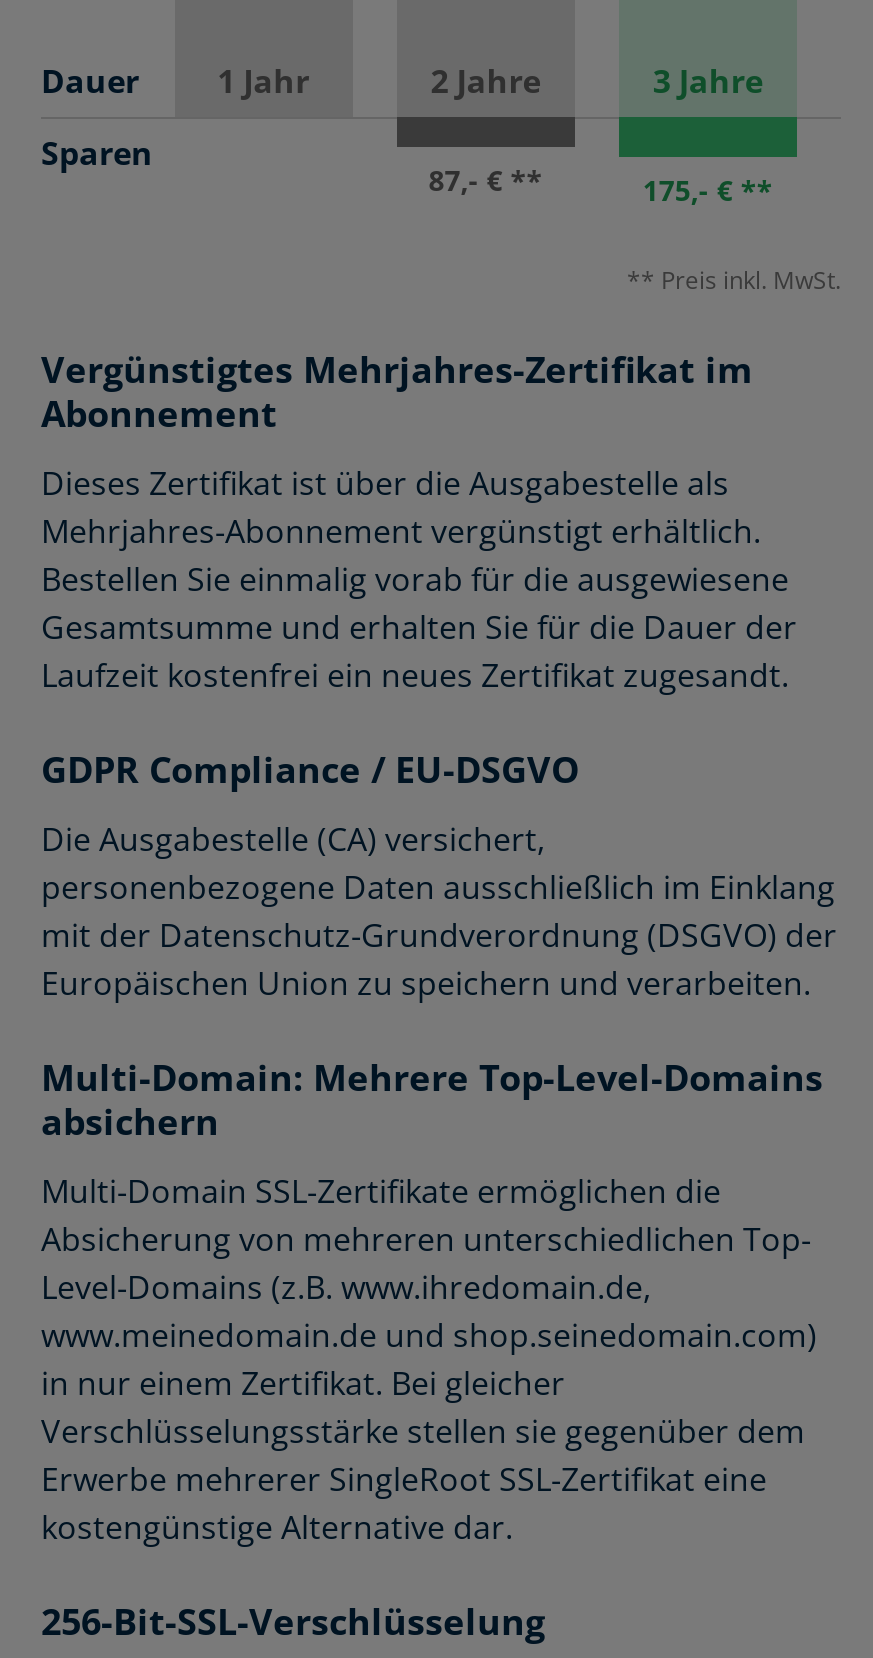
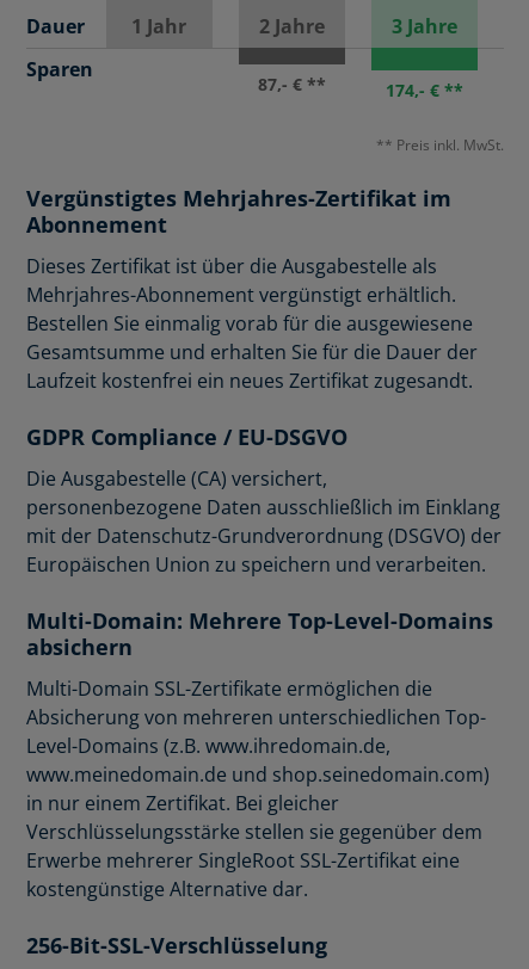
- 175,- € **
+ 174,- € **
